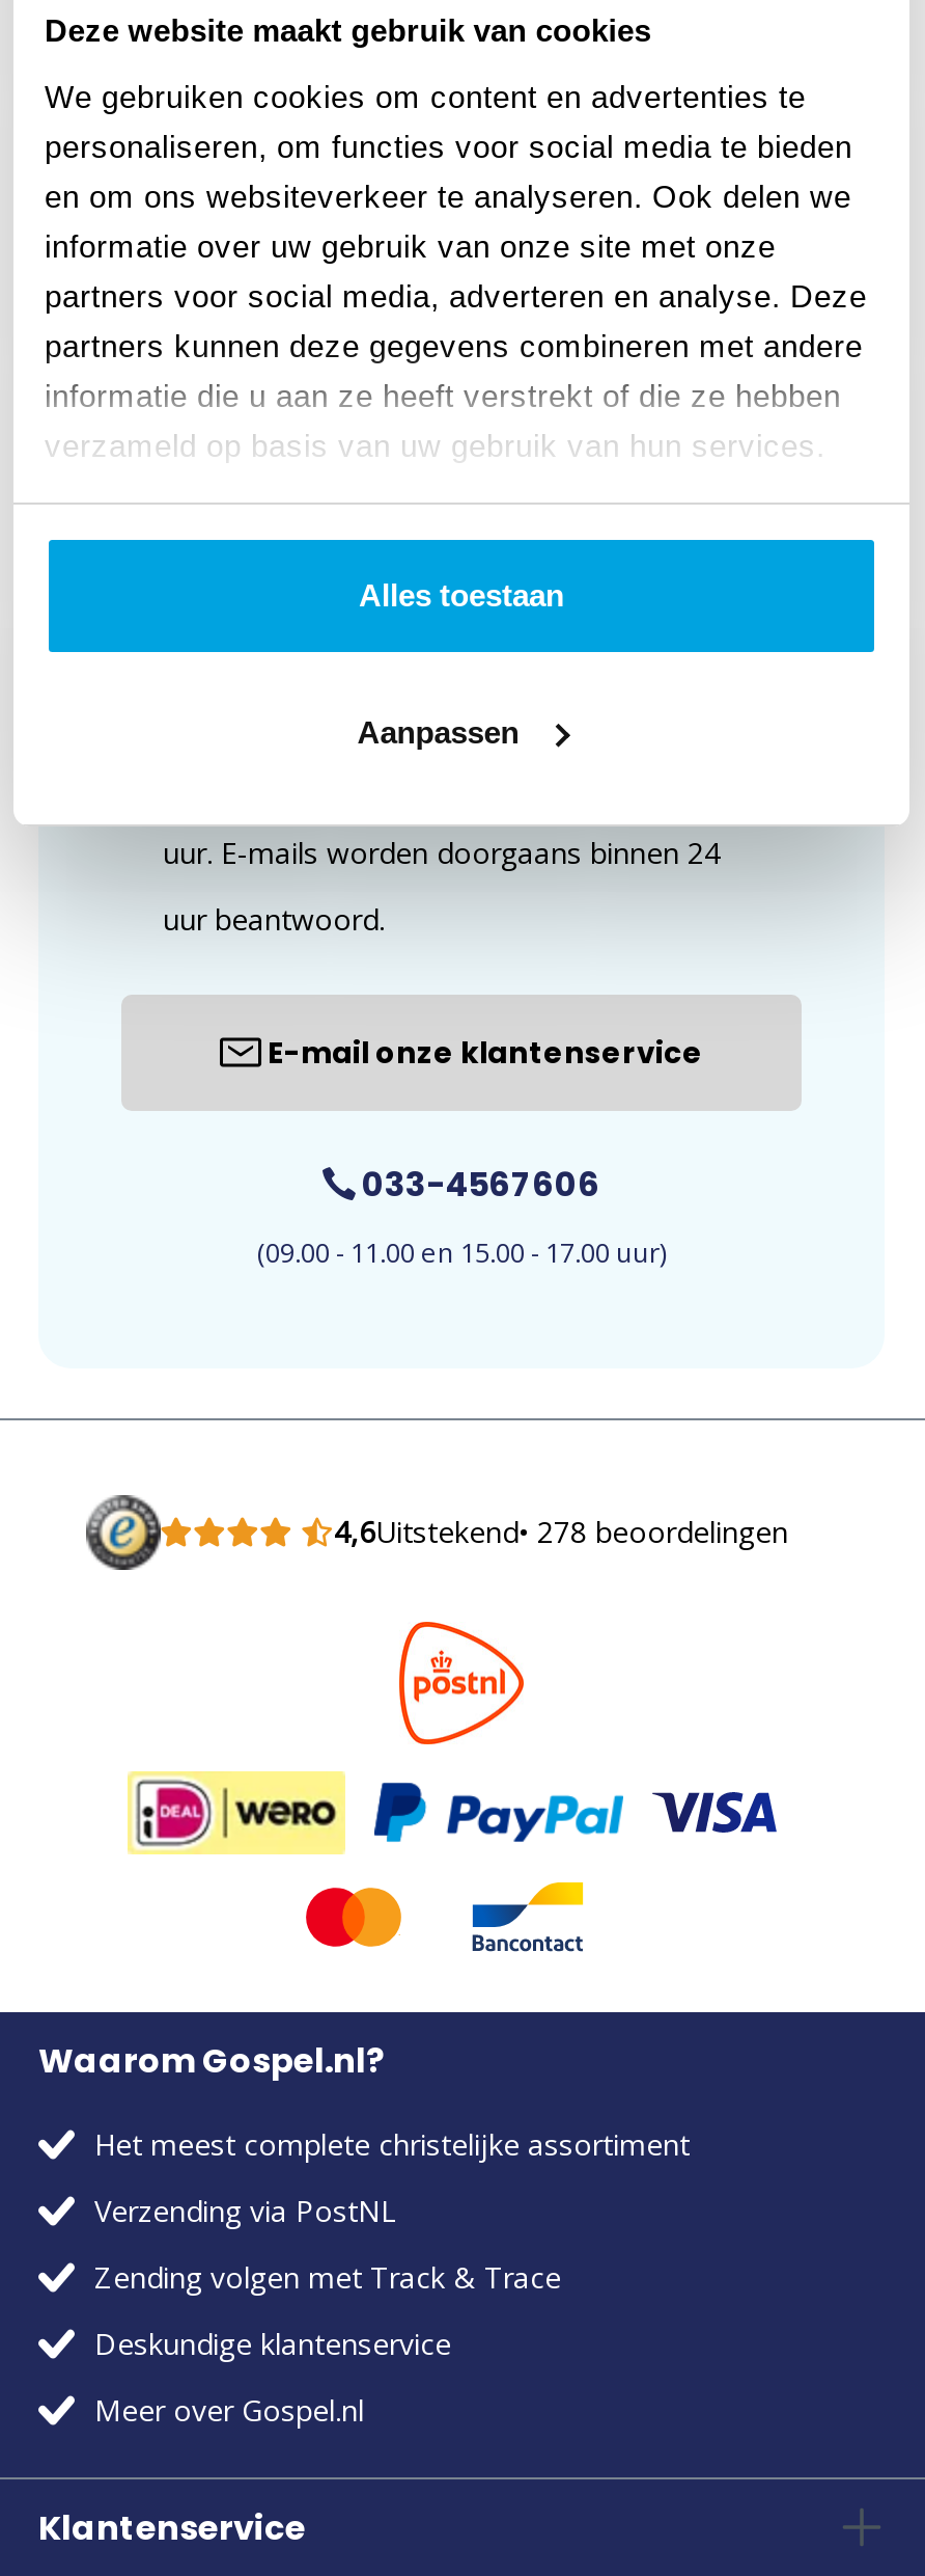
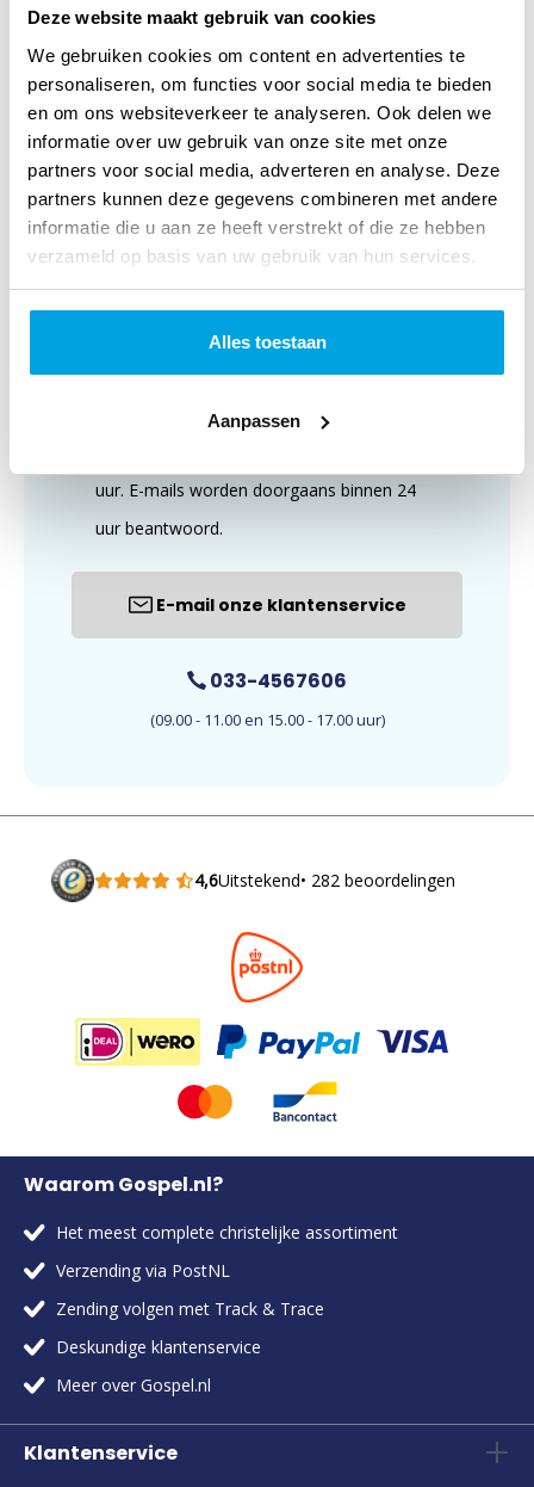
- 4,6Uitstekend • 278 beoordelingen
+ 4,6Uitstekend • 282 beoordelingen
